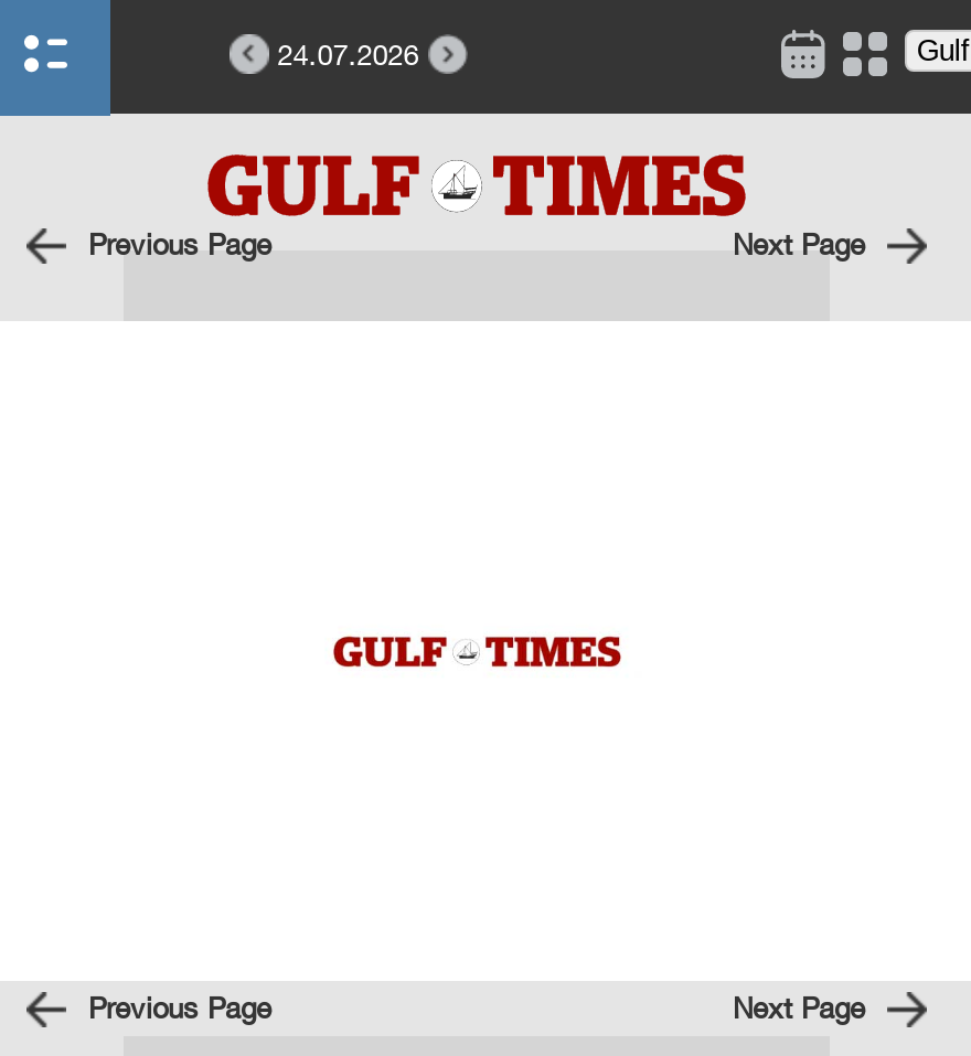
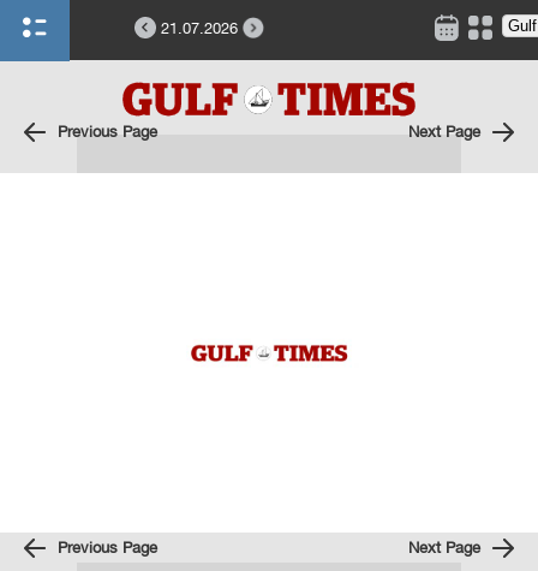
- 24.07.2026
+ 21.07.2026
